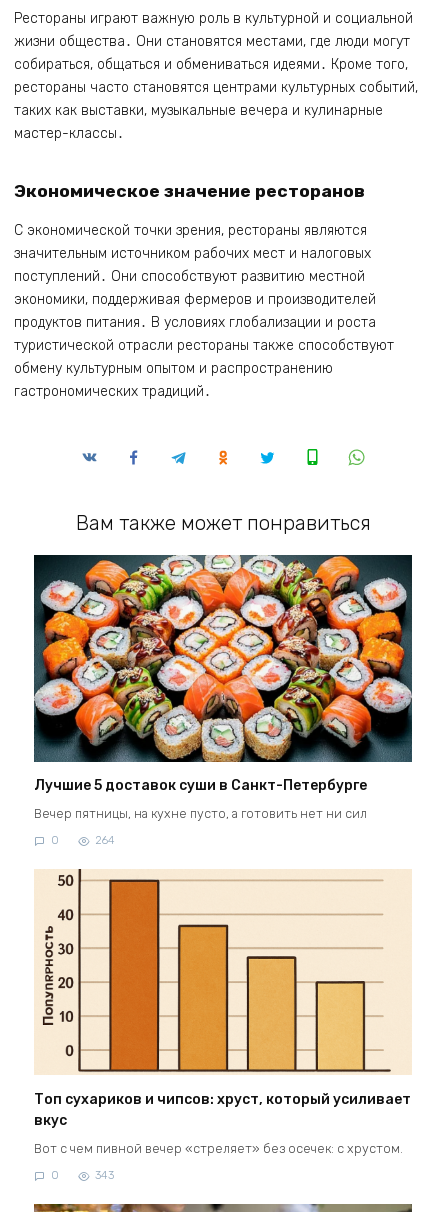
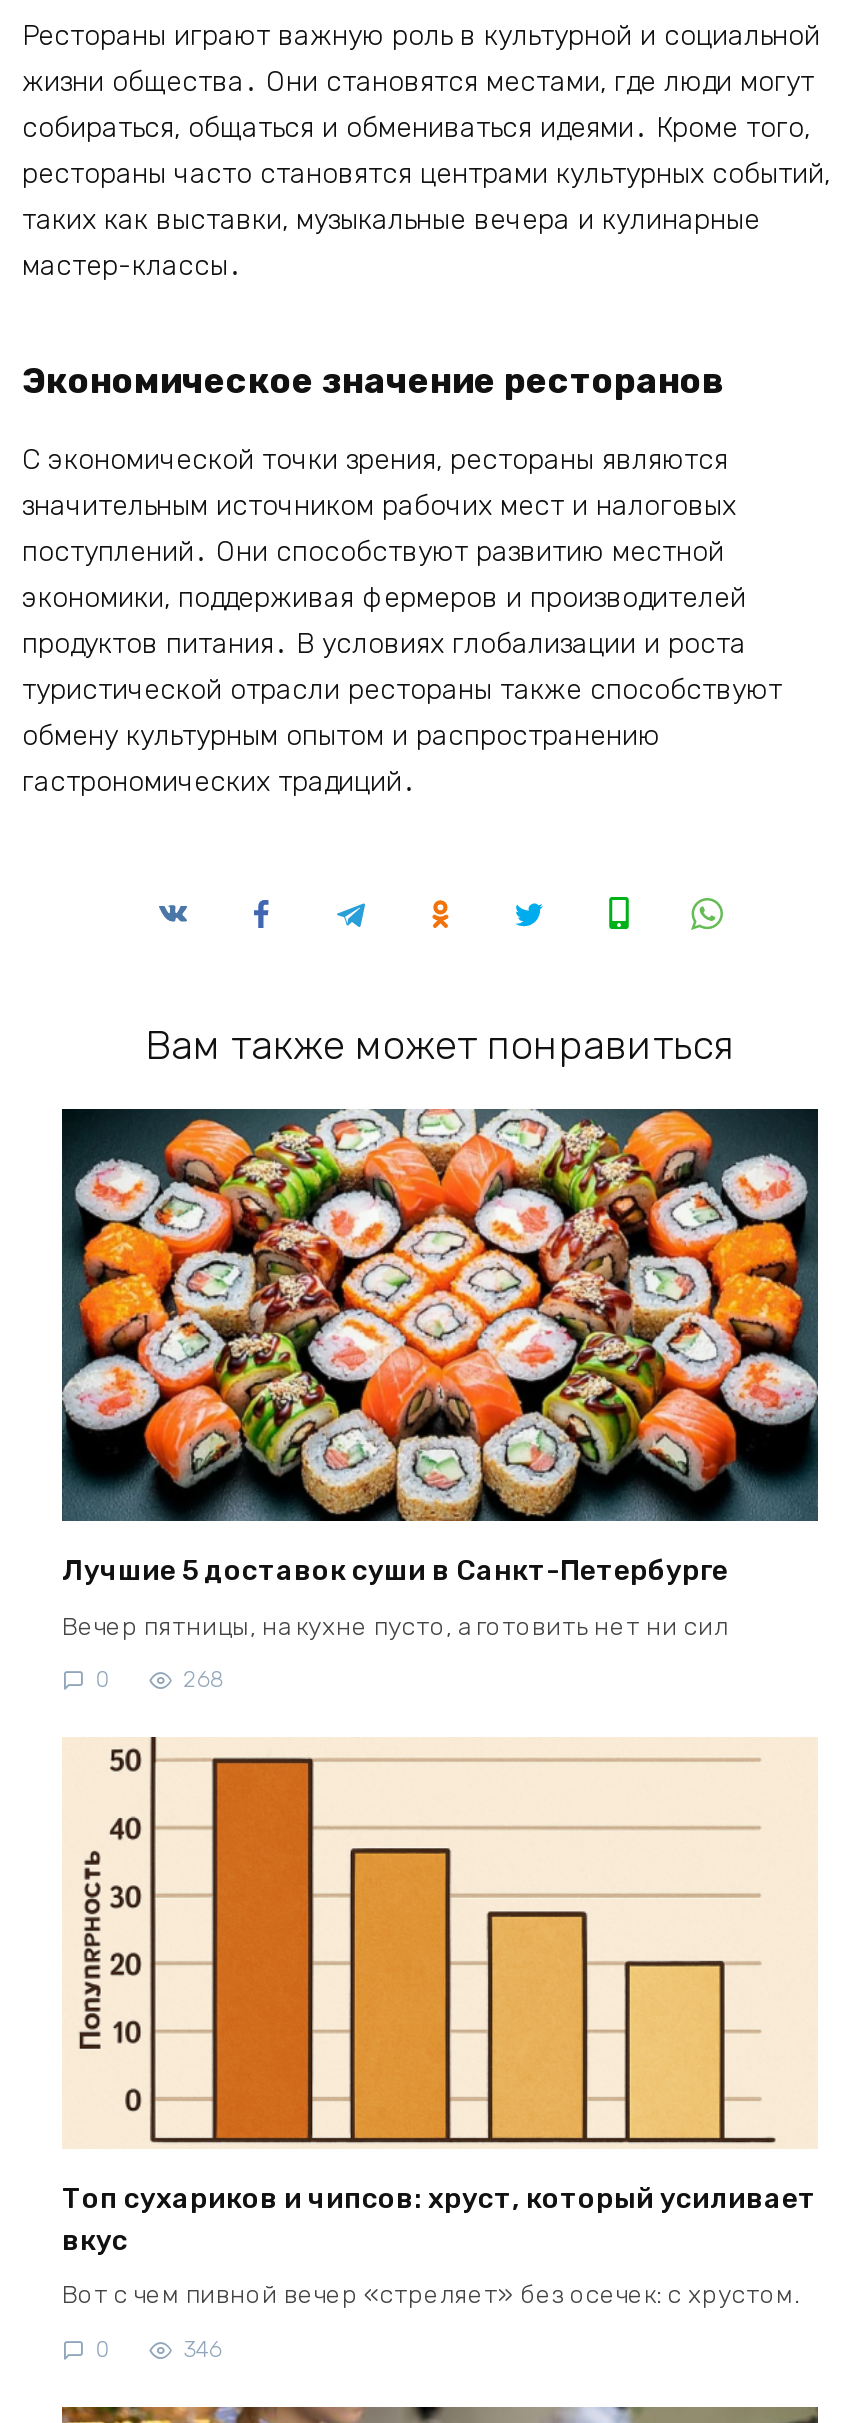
- 264
+ 268

- 343
+ 346
